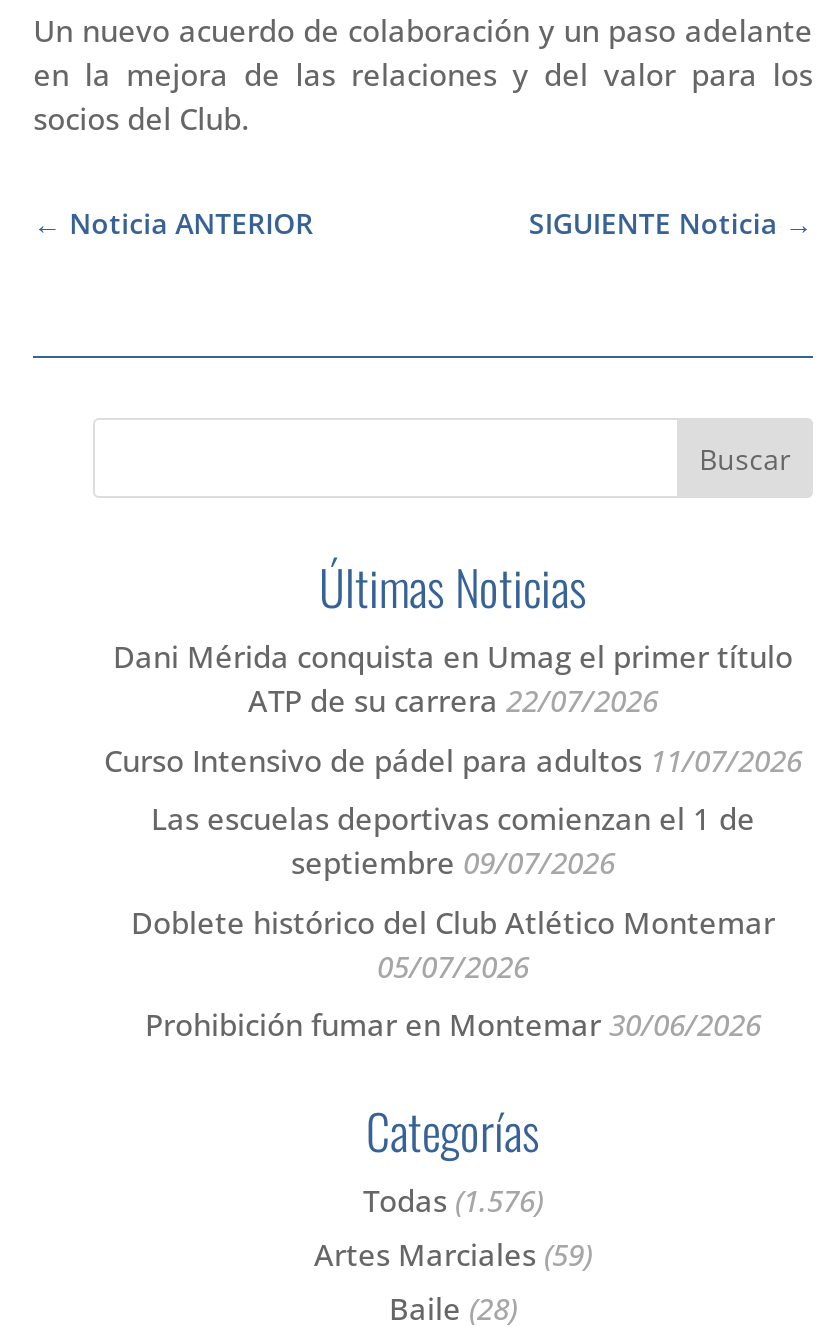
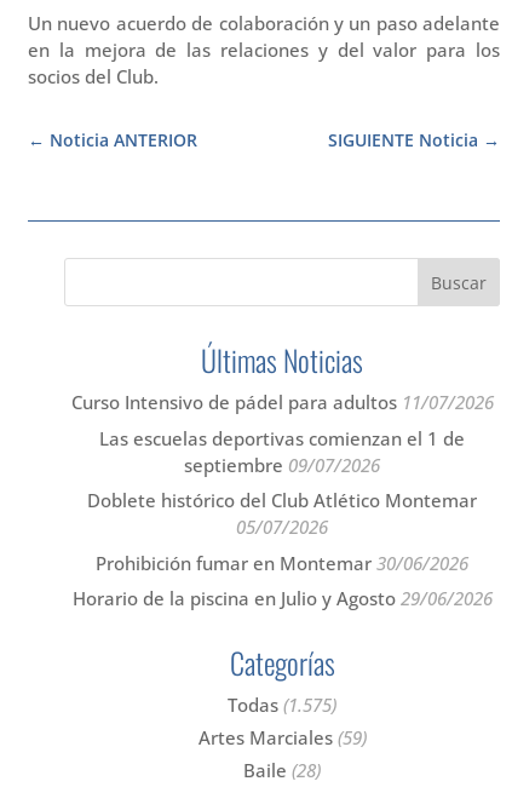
- Dani Mérida conquista en Umag el primer título
- ATP de su carrera 22/07/2026

moved up: Curso Intensivo de pádel para adultos 11/07/2026 | Las escuelas deportivas comienzan el 1 de | septiembre 09/07/2026 | Doblete histórico del Club Atlético Montemar | 05/07/2026 | Prohibición fumar en Montemar 30/06/2026

+ Horario de la piscina en Julio y Agosto 29/06/2026

- Todas (1.576)
+ Todas (1.575)
